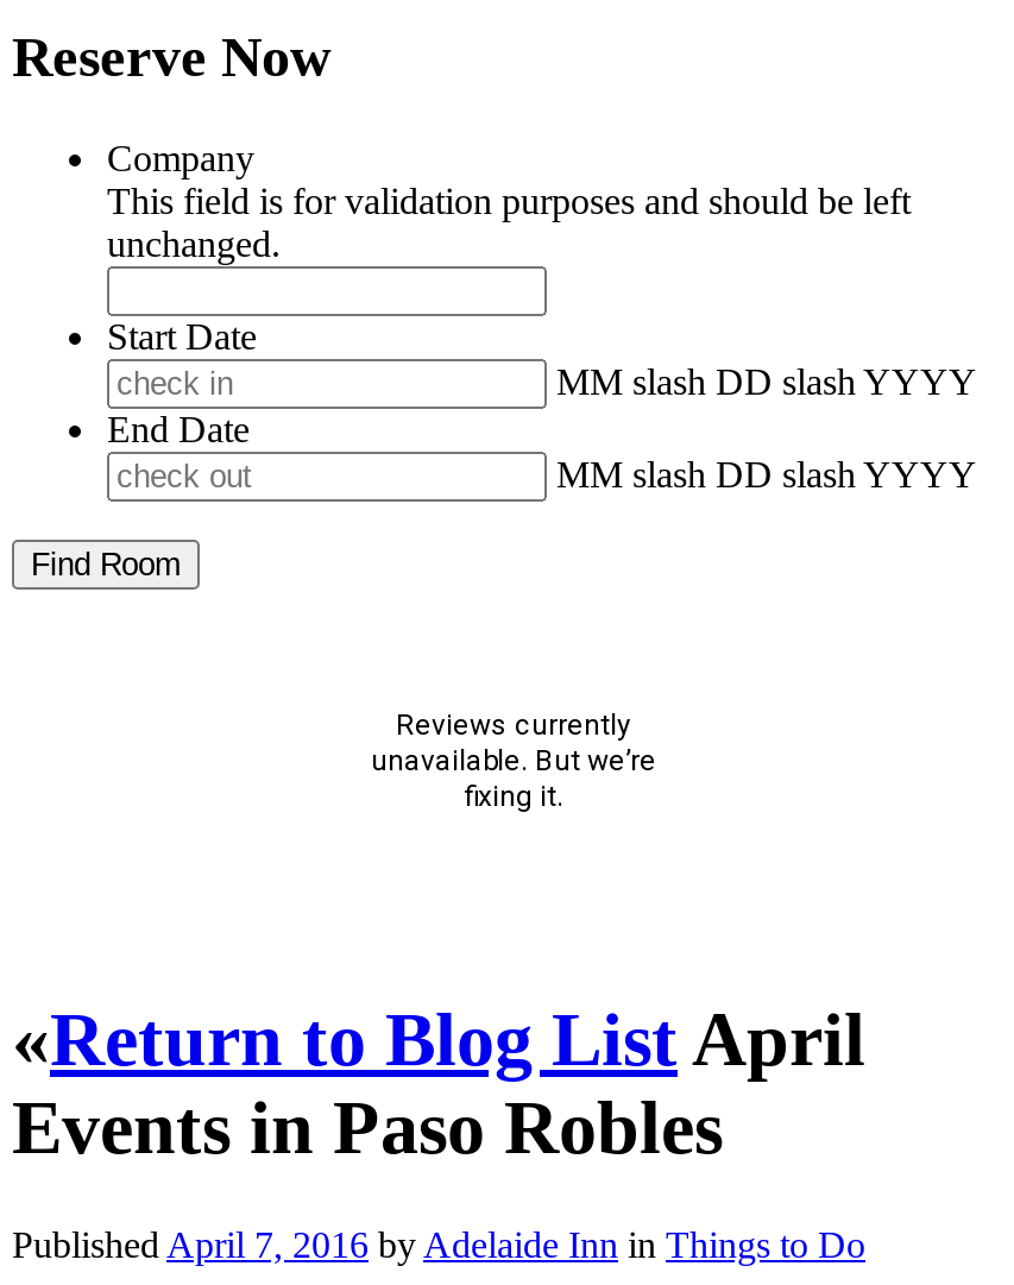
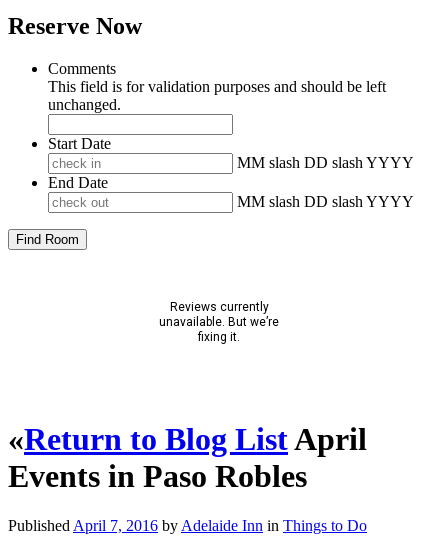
- Company
+ Comments
